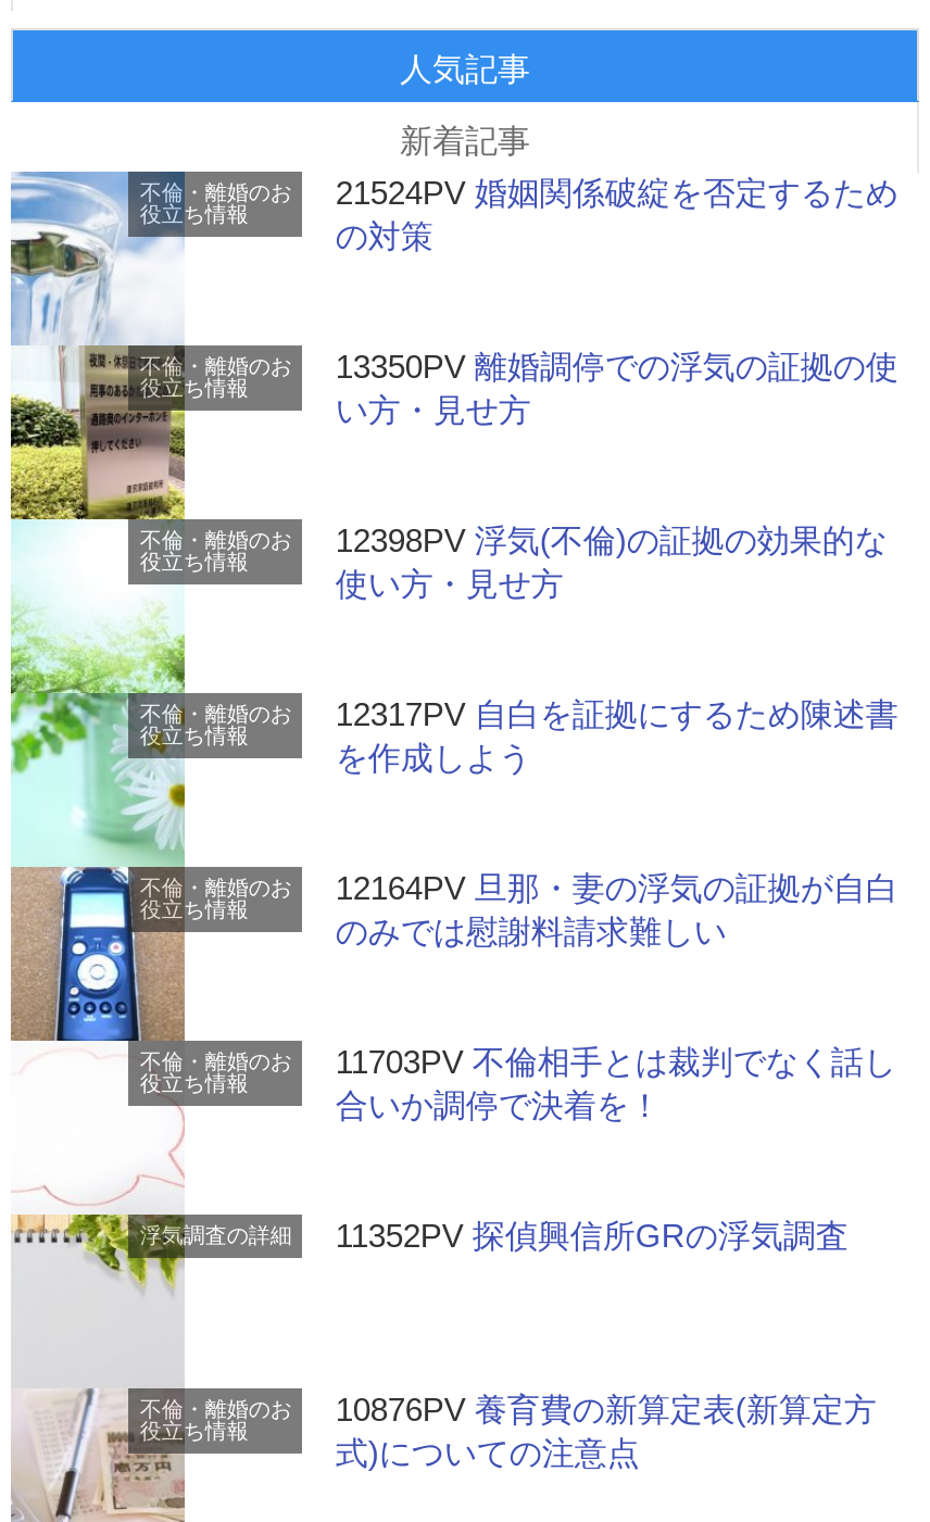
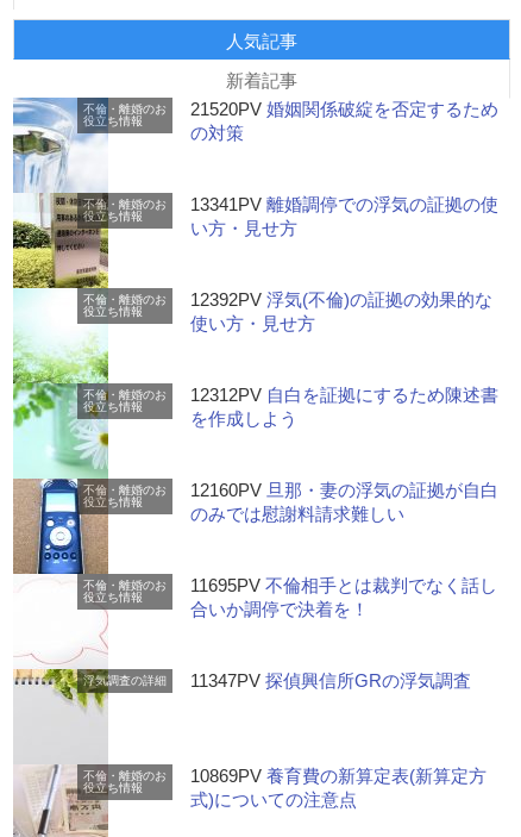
- 21524PV婚姻関係破綻を否定するため
+ 21520PV婚姻関係破綻を否定するため

- 13350PV離婚調停での浮気の証拠の使
+ 13341PV離婚調停での浮気の証拠の使

- 12398PV浮気(不倫)の証拠の効果的な
+ 12392PV浮気(不倫)の証拠の効果的な

- 12317PV自白を証拠にするため陳述書
+ 12312PV自白を証拠にするため陳述書

- 12164PV旦那・妻の浮気の証拠が自白
+ 12160PV旦那・妻の浮気の証拠が自白

- 11703PV不倫相手とは裁判でなく話し
+ 11695PV不倫相手とは裁判でなく話し

- 11352PV探偵興信所GRの浮気調査
+ 11347PV探偵興信所GRの浮気調査

- 10876PV養育費の新算定表(新算定方
+ 10869PV養育費の新算定表(新算定方
